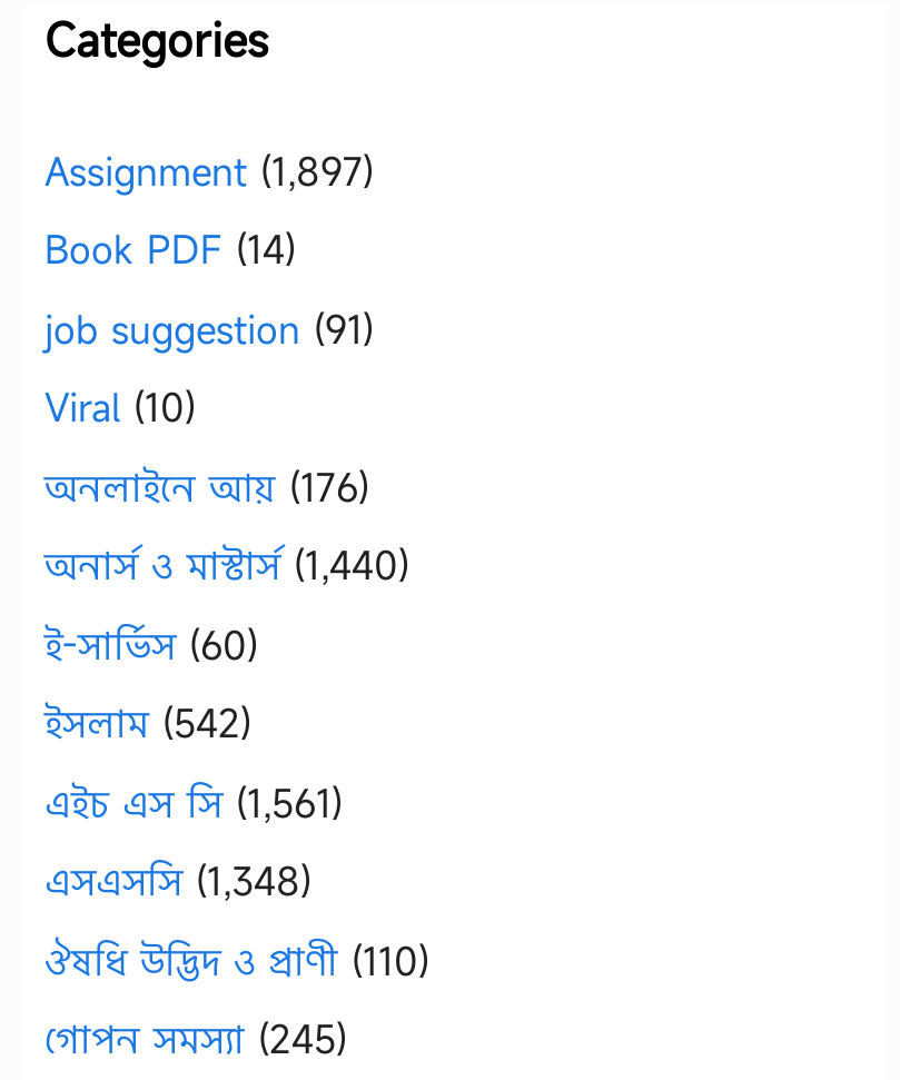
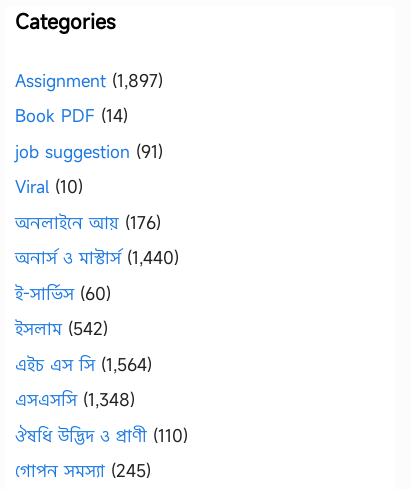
- এইচ এস সি (1,561)
+ এইচ এস সি (1,564)
